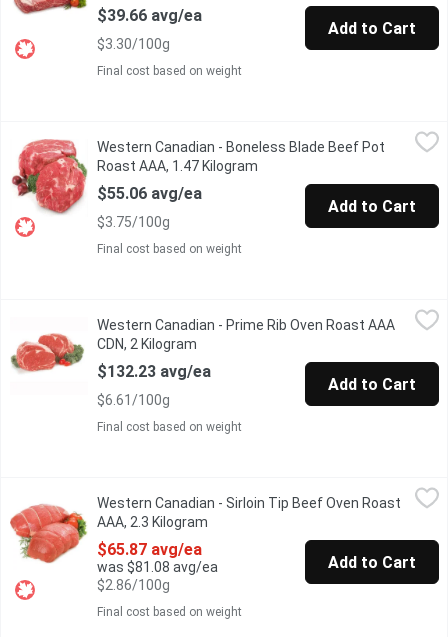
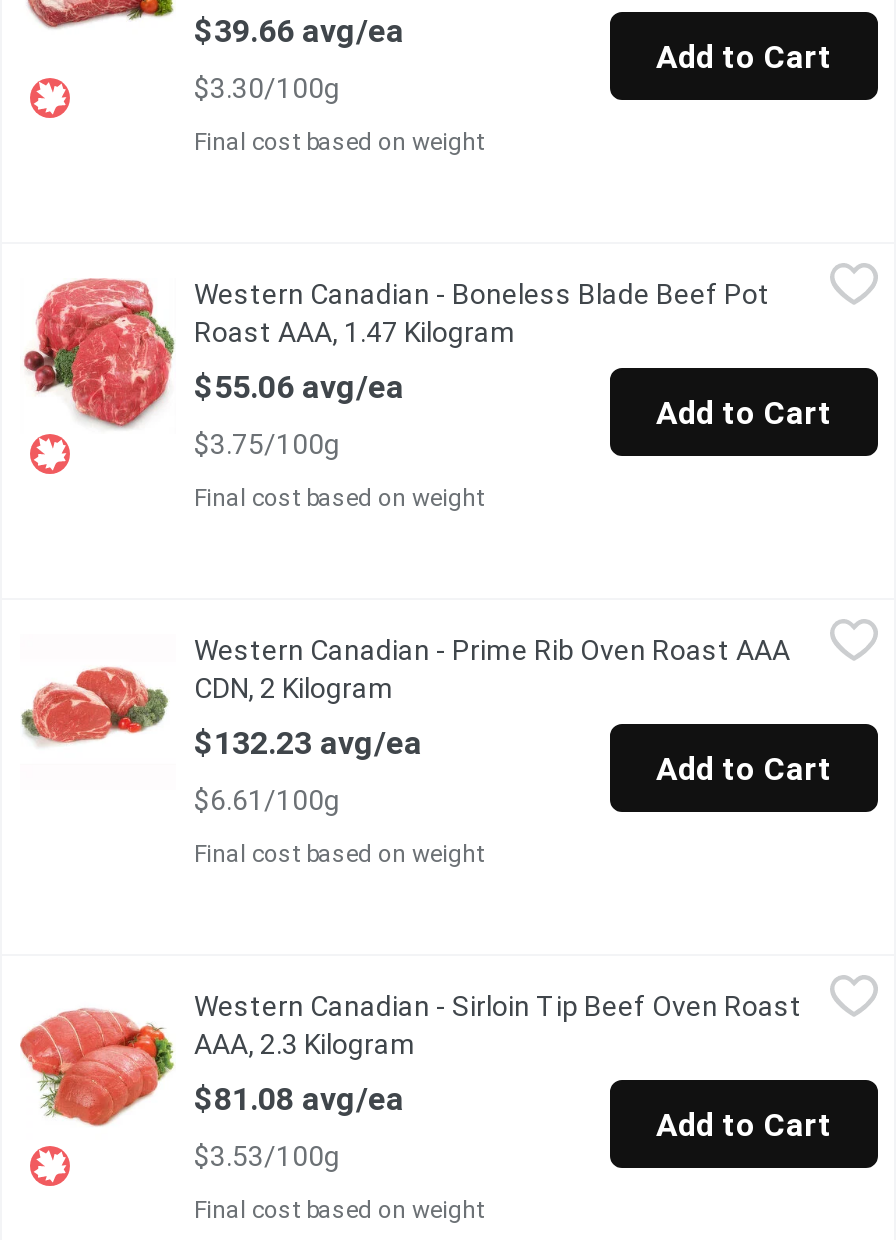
- $65.87 avg/ea
- was $81.08 avg/ea
- $2.86/100g
+ $81.08 avg/ea
+ $3.53/100g
